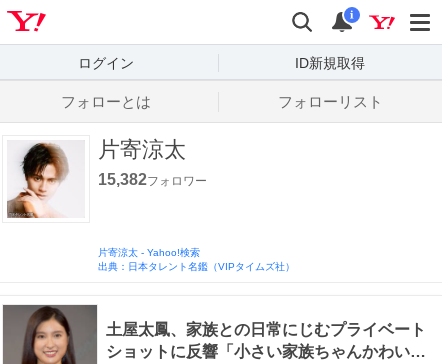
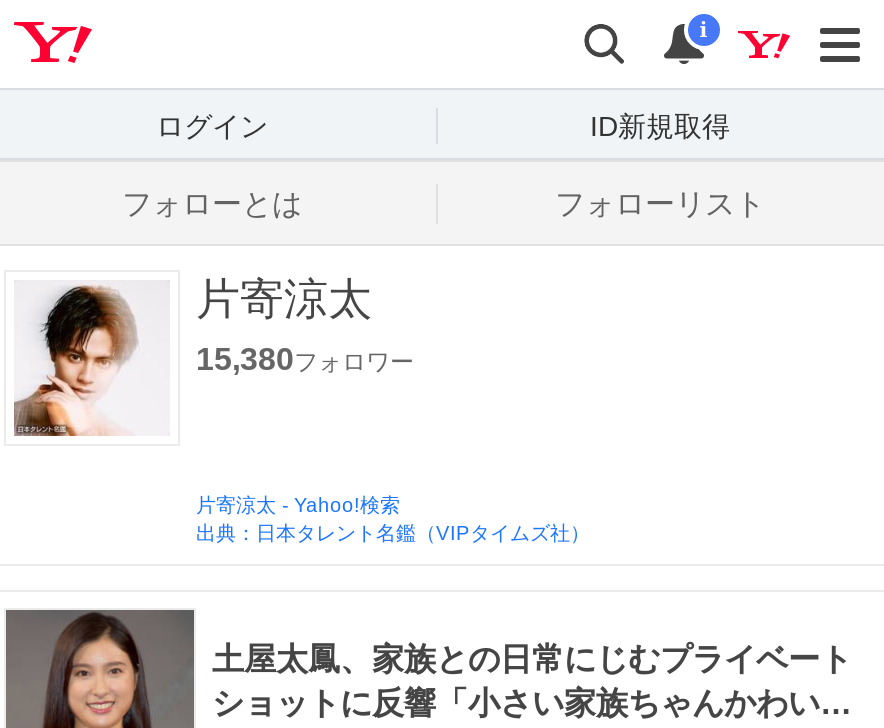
- 15,382フォロワー
+ 15,380フォロワー
